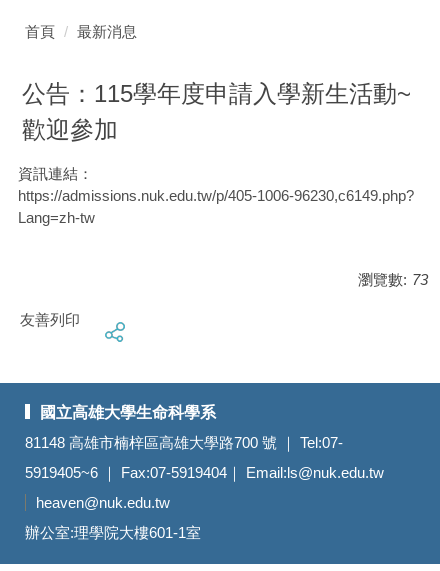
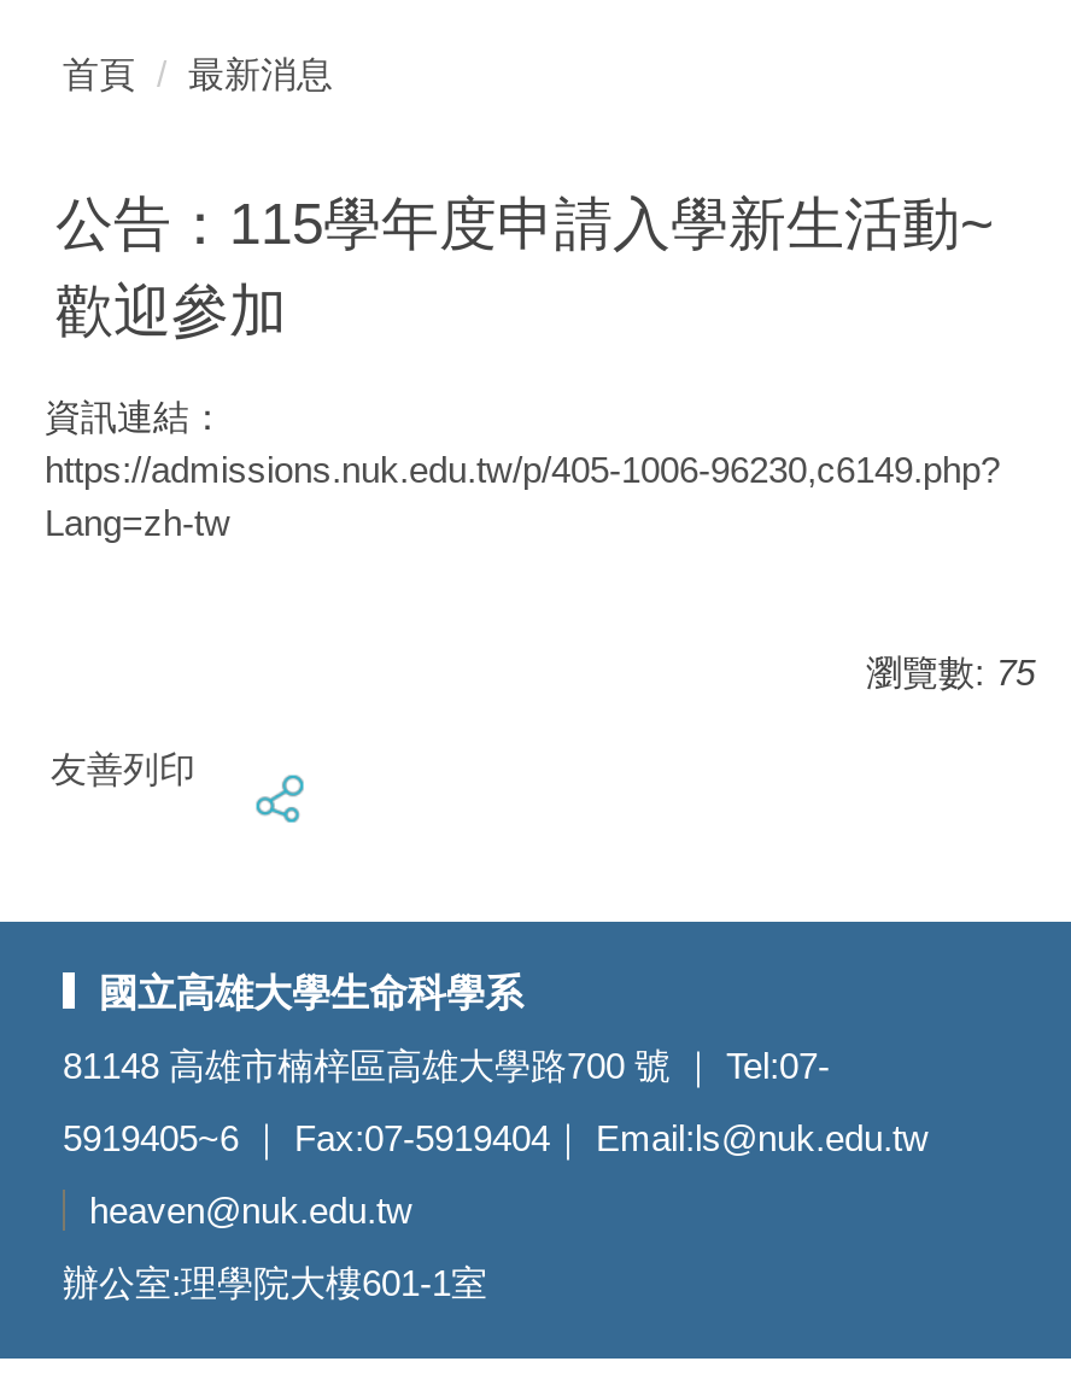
- 瀏覽數: 73
+ 瀏覽數: 75
